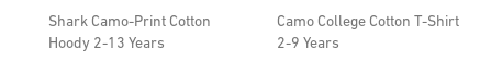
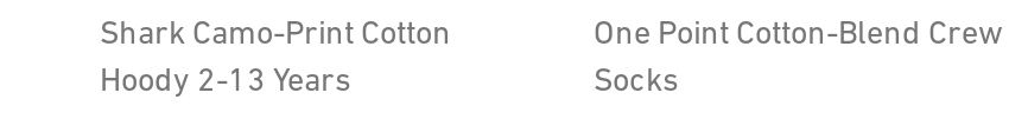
- Camo College Cotton T-Shirt
- 2-9 Years
+ One Point Cotton-Blend Crew
+ Socks
